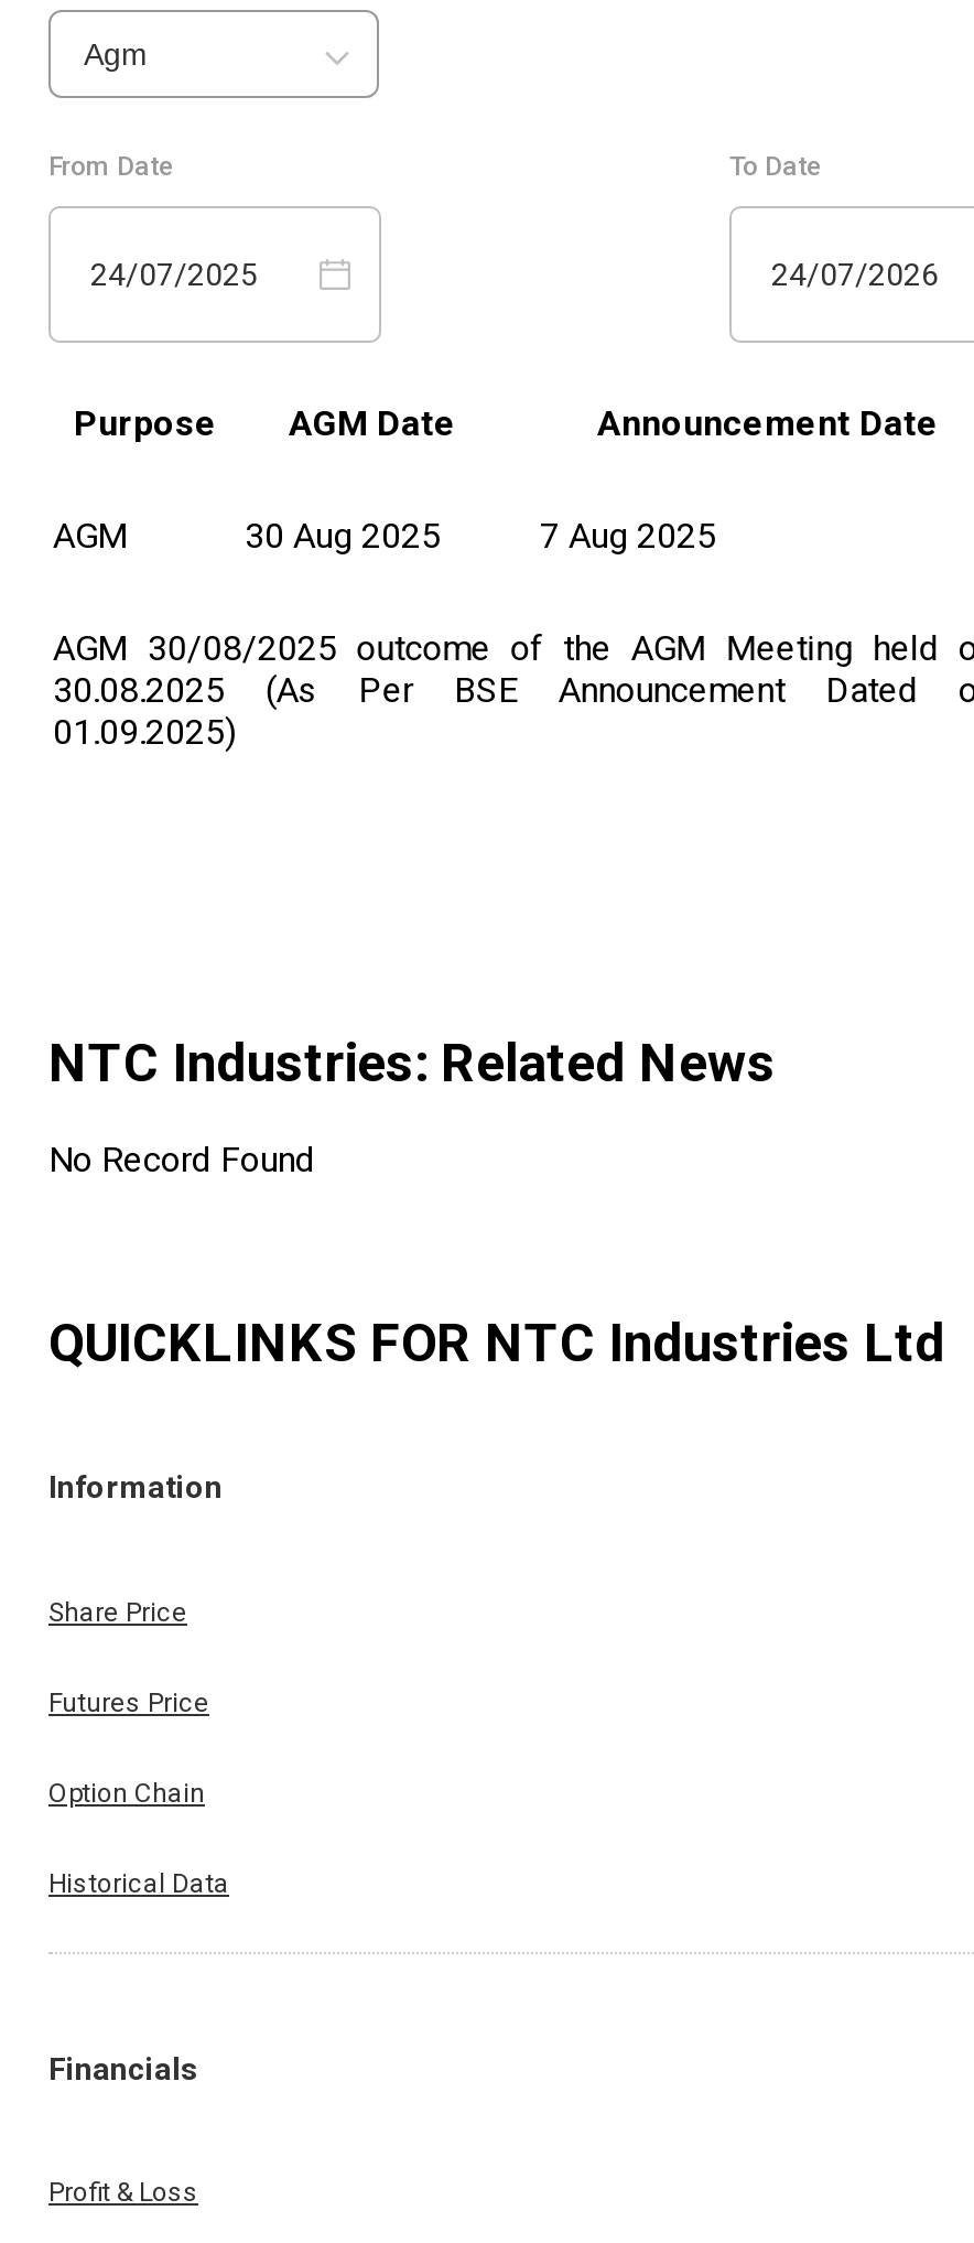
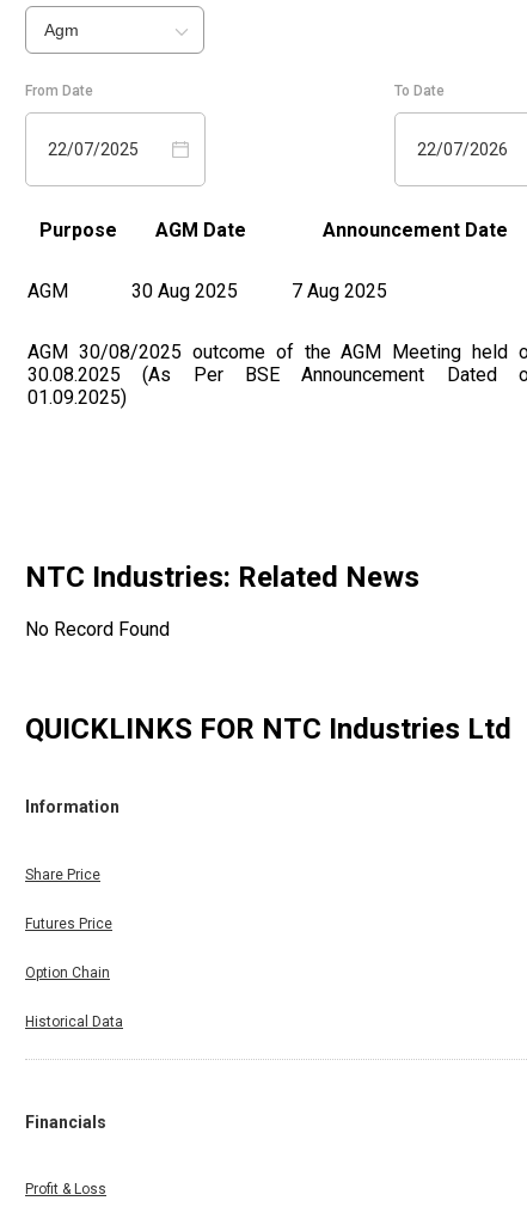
- 24/07/2025
+ 22/07/2025

- 24/07/2026
+ 22/07/2026
